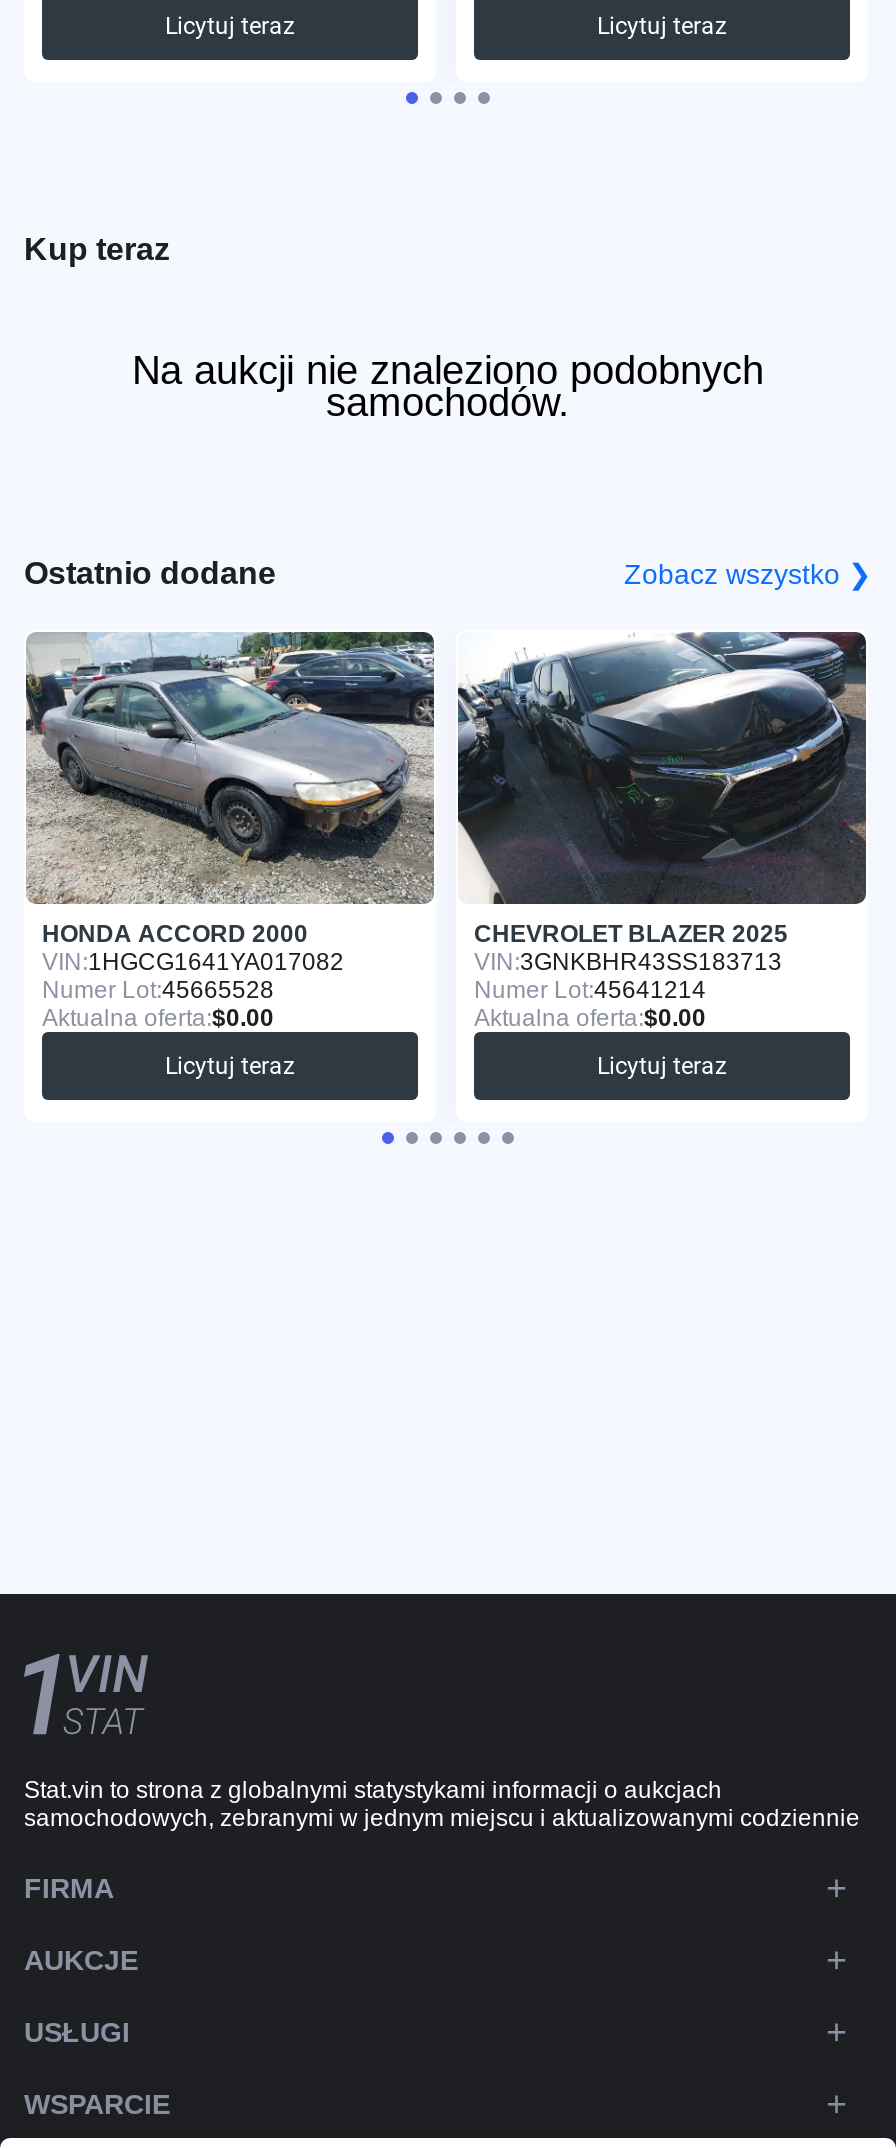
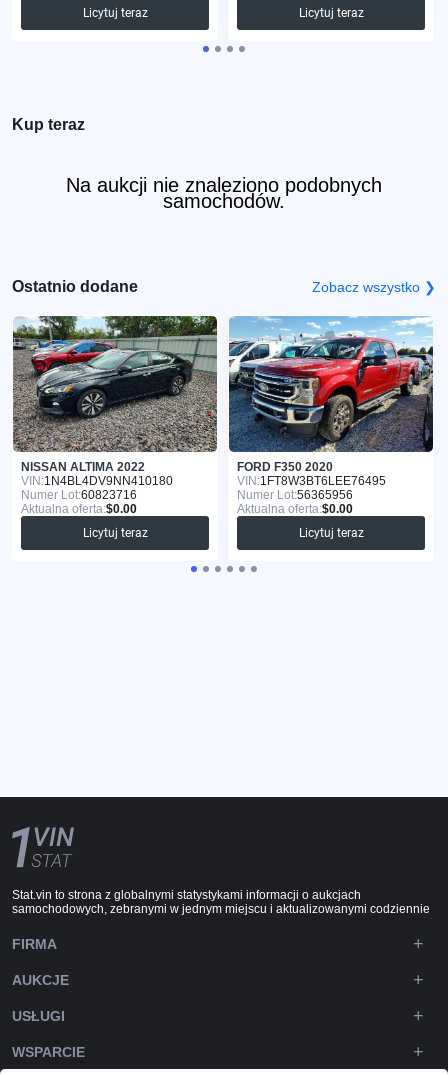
- [image]
- HONDA ACCORD 2000
- VIN: 1HGCG1641YA017082
- Numer Lot:45665528
+ [image]
+ NISSAN ALTIMA 2022
+ VIN: 1N4BL4DV9NN410180
+ Numer Lot:60823716

- [image]
- CHEVROLET BLAZER 2025
- VIN: 3GNKBHR43SS183713
- Numer Lot:45641214
+ [image]
+ FORD F350 2020
+ VIN: 1FT8W3BT6LEE76495
+ Numer Lot:56365956
